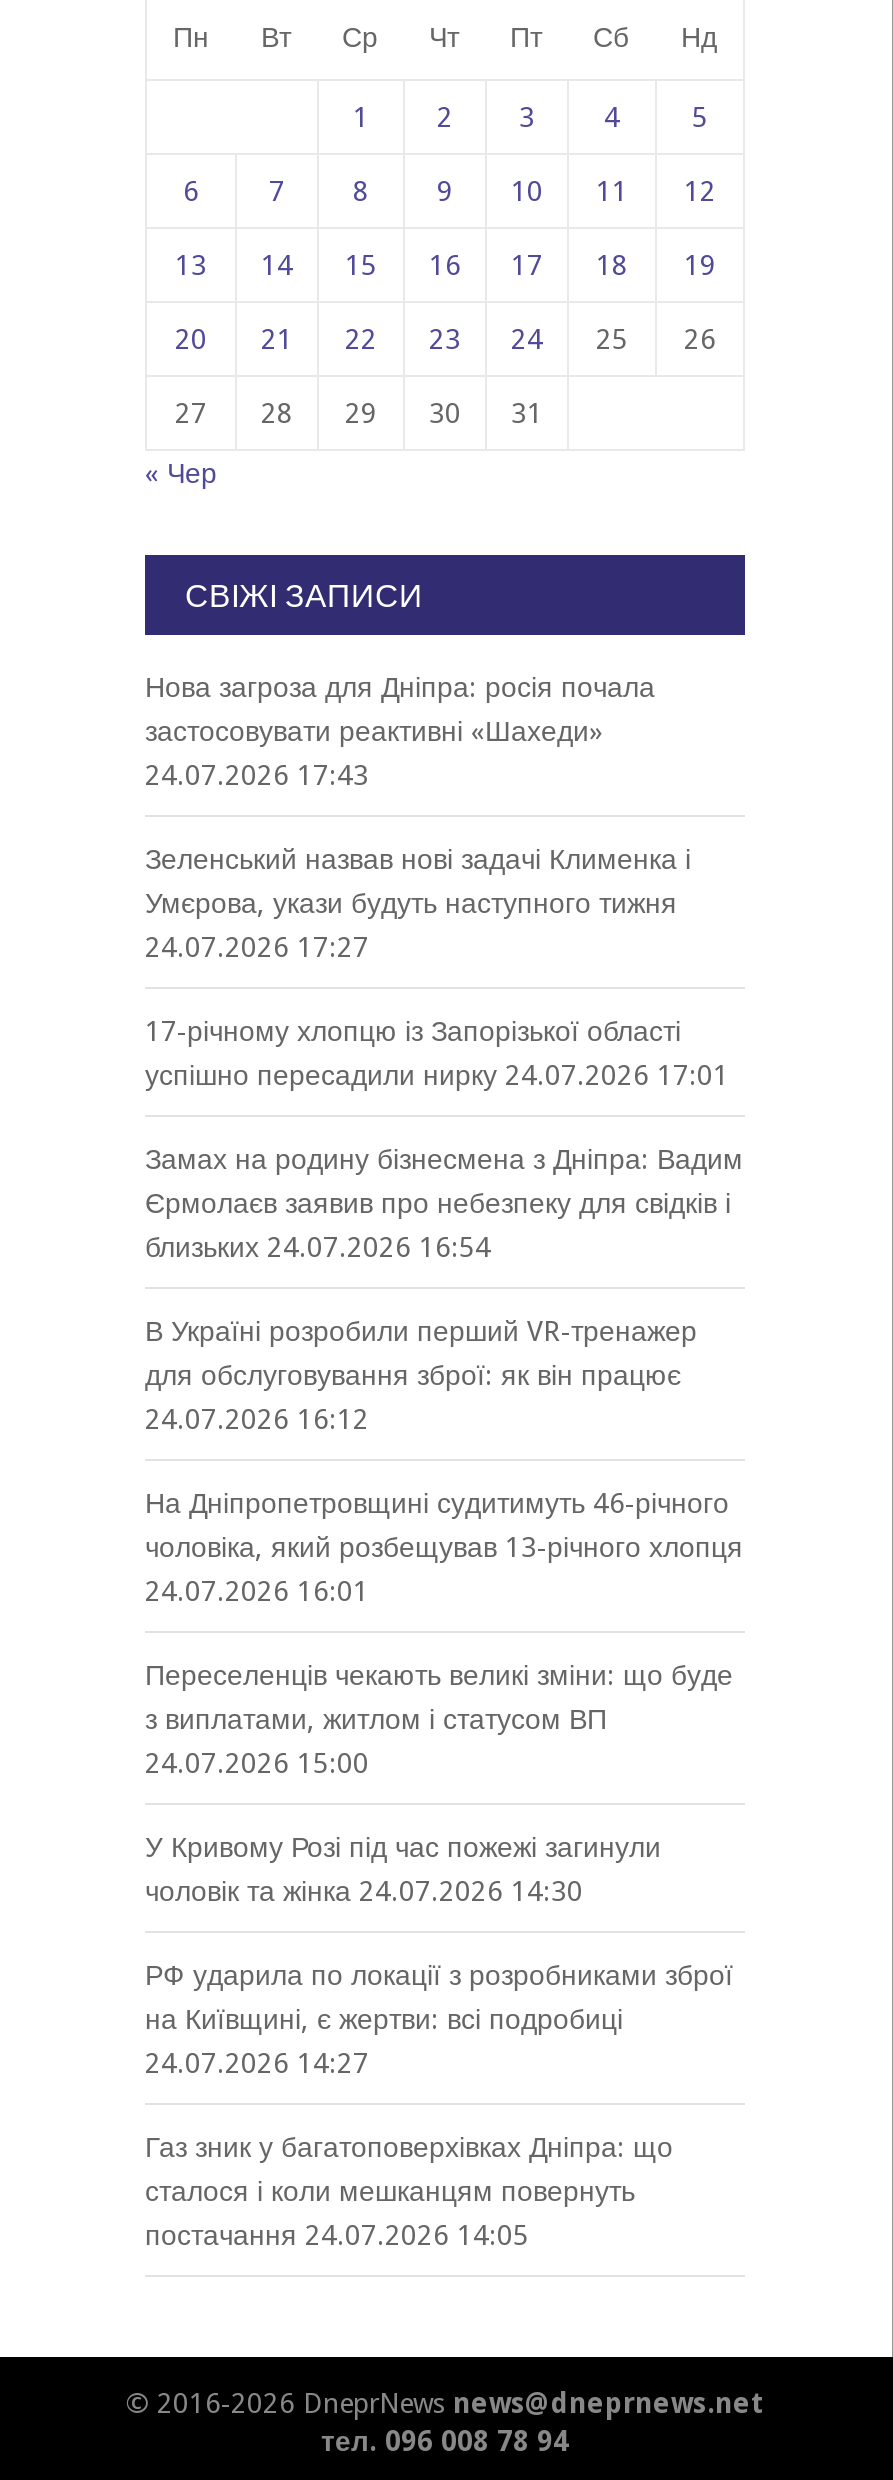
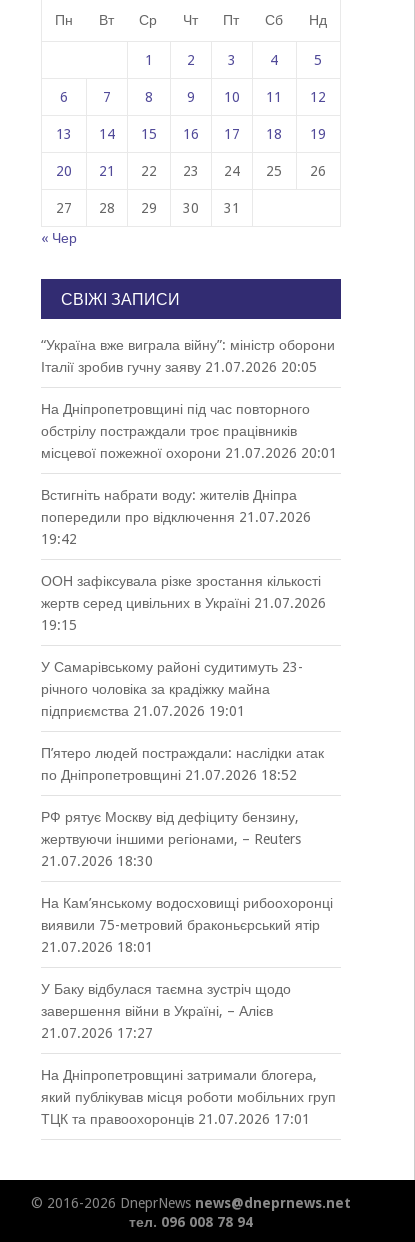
- Нова загроза для Дніпра: росія почала
- застосовувати реактивні «Шахеди»
- 24.07.2026 17:43
+ “Україна вже виграла війну”: міністр оборони
+ Італії зробив гучну заяву 21.07.2026 20:05

- Зеленський назвав нові задачі Клименка і
- Умєрова, укази будуть наступного тижня
- 24.07.2026 17:27
+ На Дніпропетровщині під час повторного
+ обстрілу постраждали троє працівників
+ місцевої пожежної охорони 21.07.2026 20:01

- 17-річному хлопцю із Запорізької області
- успішно пересадили нирку 24.07.2026 17:01
+ Встигніть набрати воду: жителів Дніпра
+ попередили про відключення 21.07.2026
+ 19:42

- Замах на родину бізнесмена з Дніпра: Вадим
- Єрмолаєв заявив про небезпеку для свідків і
- близьких 24.07.2026 16:54
+ ООН зафіксувала різке зростання кількості
+ жертв серед цивільних в Україні 21.07.2026
+ 19:15

- В Україні розробили перший VR-тренажер
- для обслуговування зброї: як він працює
- 24.07.2026 16:12
+ У Самарівському районі судитимуть 23-
+ річного чоловіка за крадіжку майна
+ підприємства 21.07.2026 19:01

- На Дніпропетровщині судитимуть 46-річного
- чоловіка, який розбещував 13-річного хлопця
- 24.07.2026 16:01
+ П’ятеро людей постраждали: наслідки атак
+ по Дніпропетровщині 21.07.2026 18:52

- Переселенців чекають великі зміни: що буде
- з виплатами, житлом і статусом ВП
- 24.07.2026 15:00
+ РФ рятує Москву від дефіциту бензину,
+ жертвуючи іншими регіонами, – Reuters
+ 21.07.2026 18:30

- У Кривому Розі під час пожежі загинули
- чоловік та жінка 24.07.2026 14:30
+ На Кам’янському водосховищі рибоохоронці
+ виявили 75-метровий браконьєрський ятір
+ 21.07.2026 18:01

- РФ ударила по локації з розробниками зброї
- на Київщині, є жертви: всі подробиці
- 24.07.2026 14:27
+ У Баку відбулася таємна зустріч щодо
+ завершення війни в Україні, – Алієв
+ 21.07.2026 17:27

- Газ зник у багатоповерхівках Дніпра: що
- сталося і коли мешканцям повернуть
- постачання 24.07.2026 14:05
+ На Дніпропетровщині затримали блогера,
+ який публікував місця роботи мобільних груп
+ ТЦК та правоохоронців 21.07.2026 17:01
